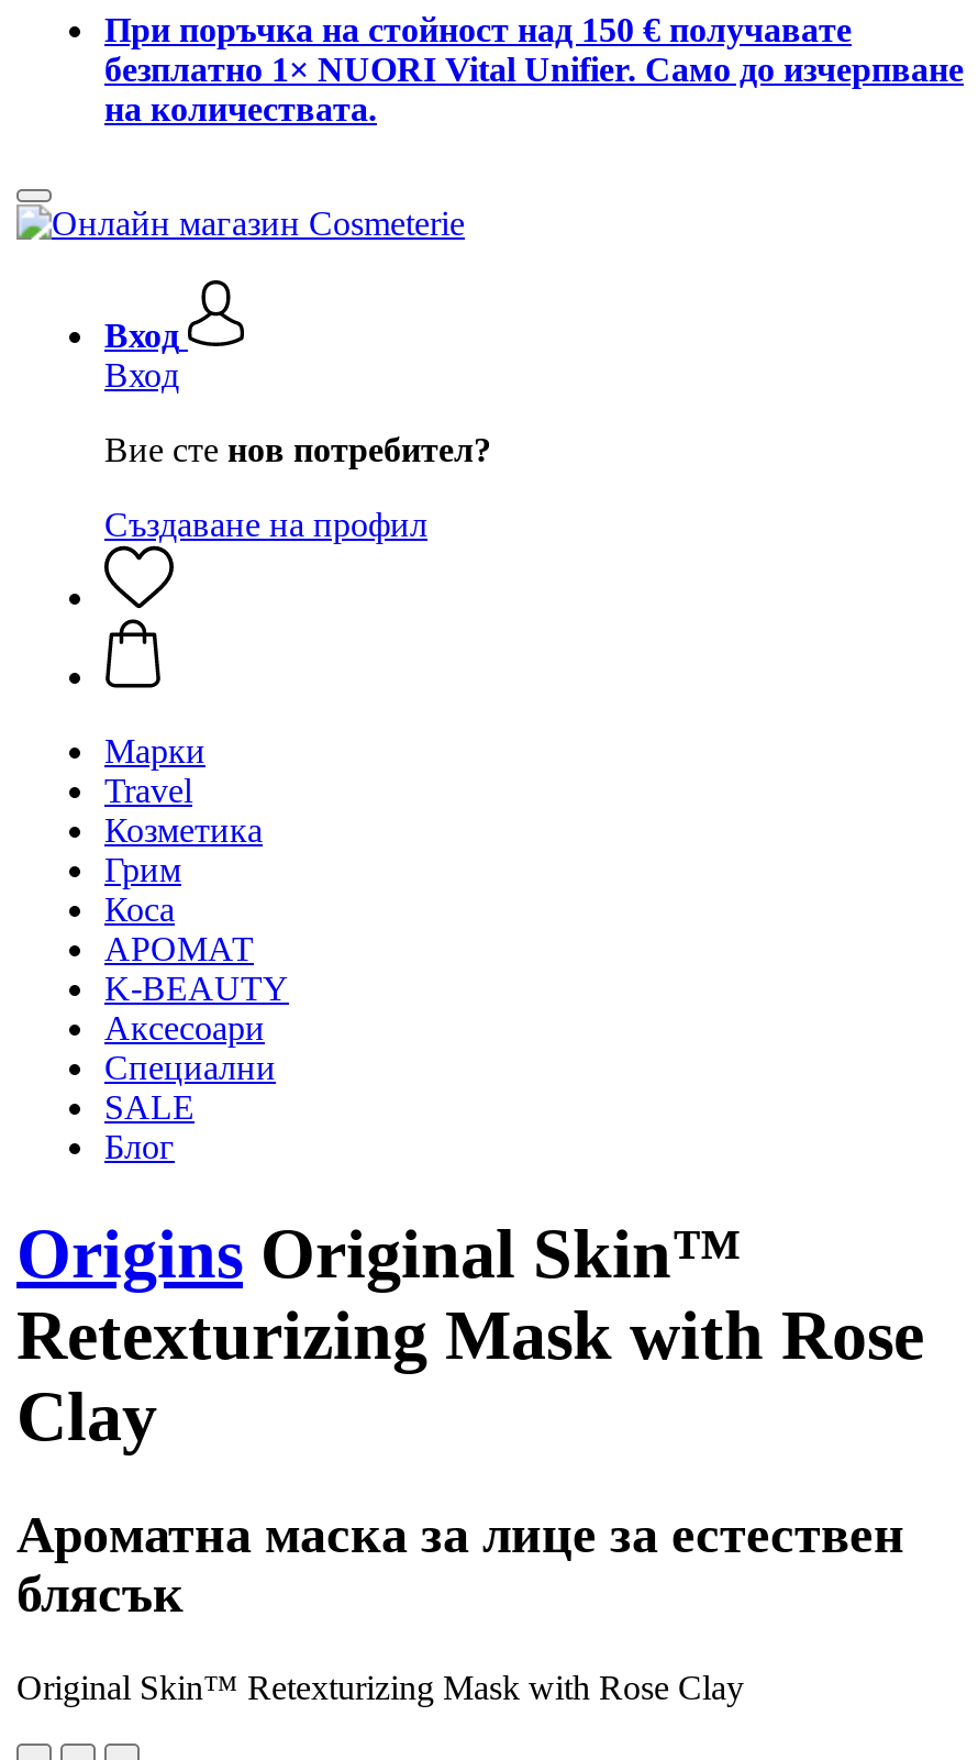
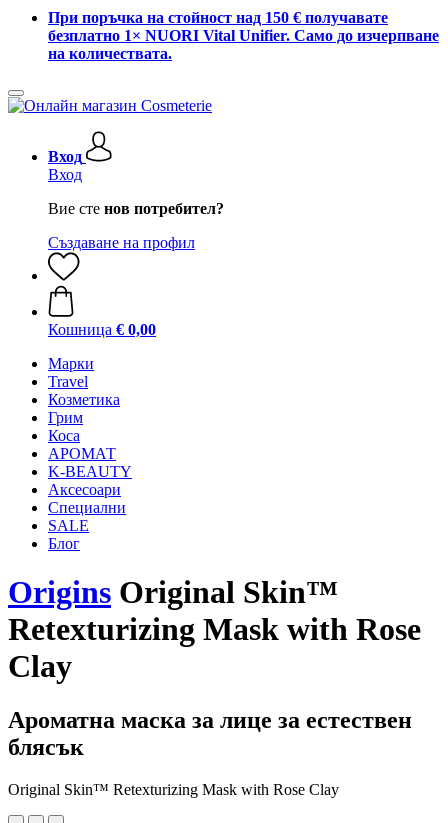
+ Кошница € 0,00
